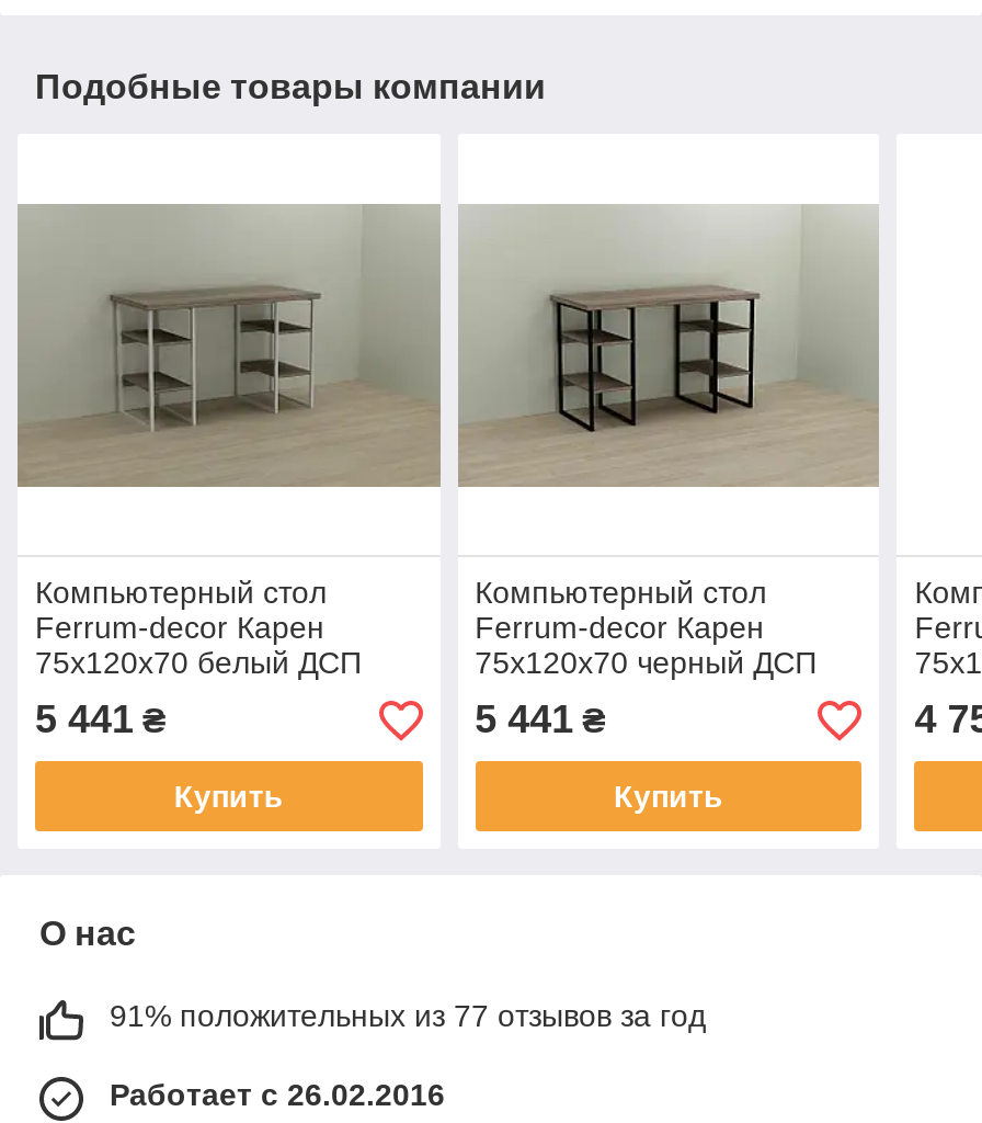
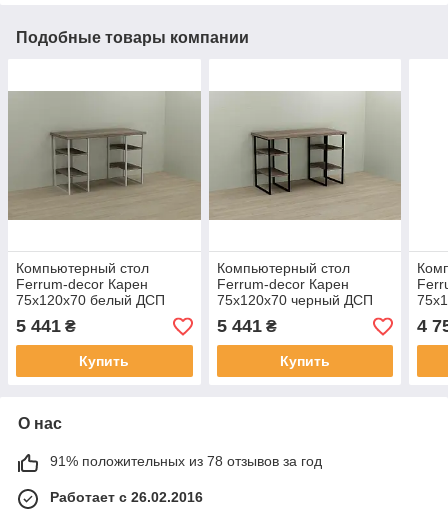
- 91% положительных из 77 отзывов за год
+ 91% положительных из 78 отзывов за год
